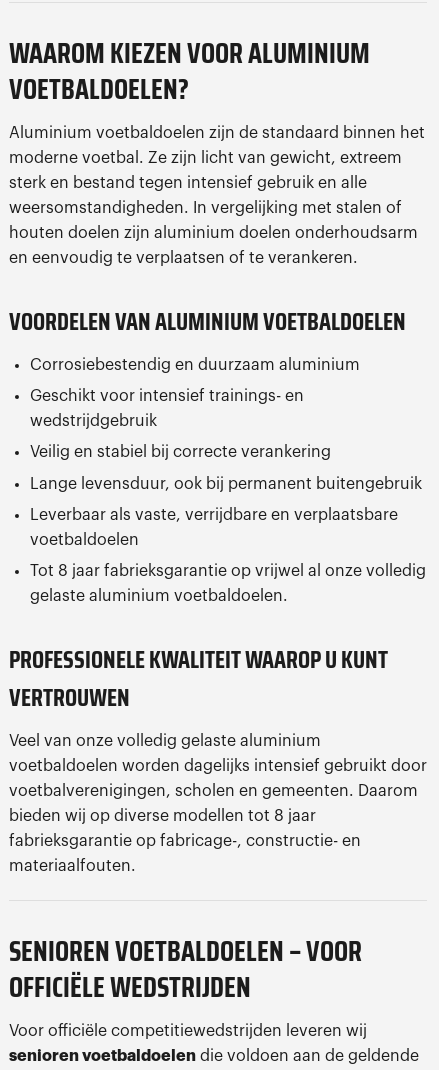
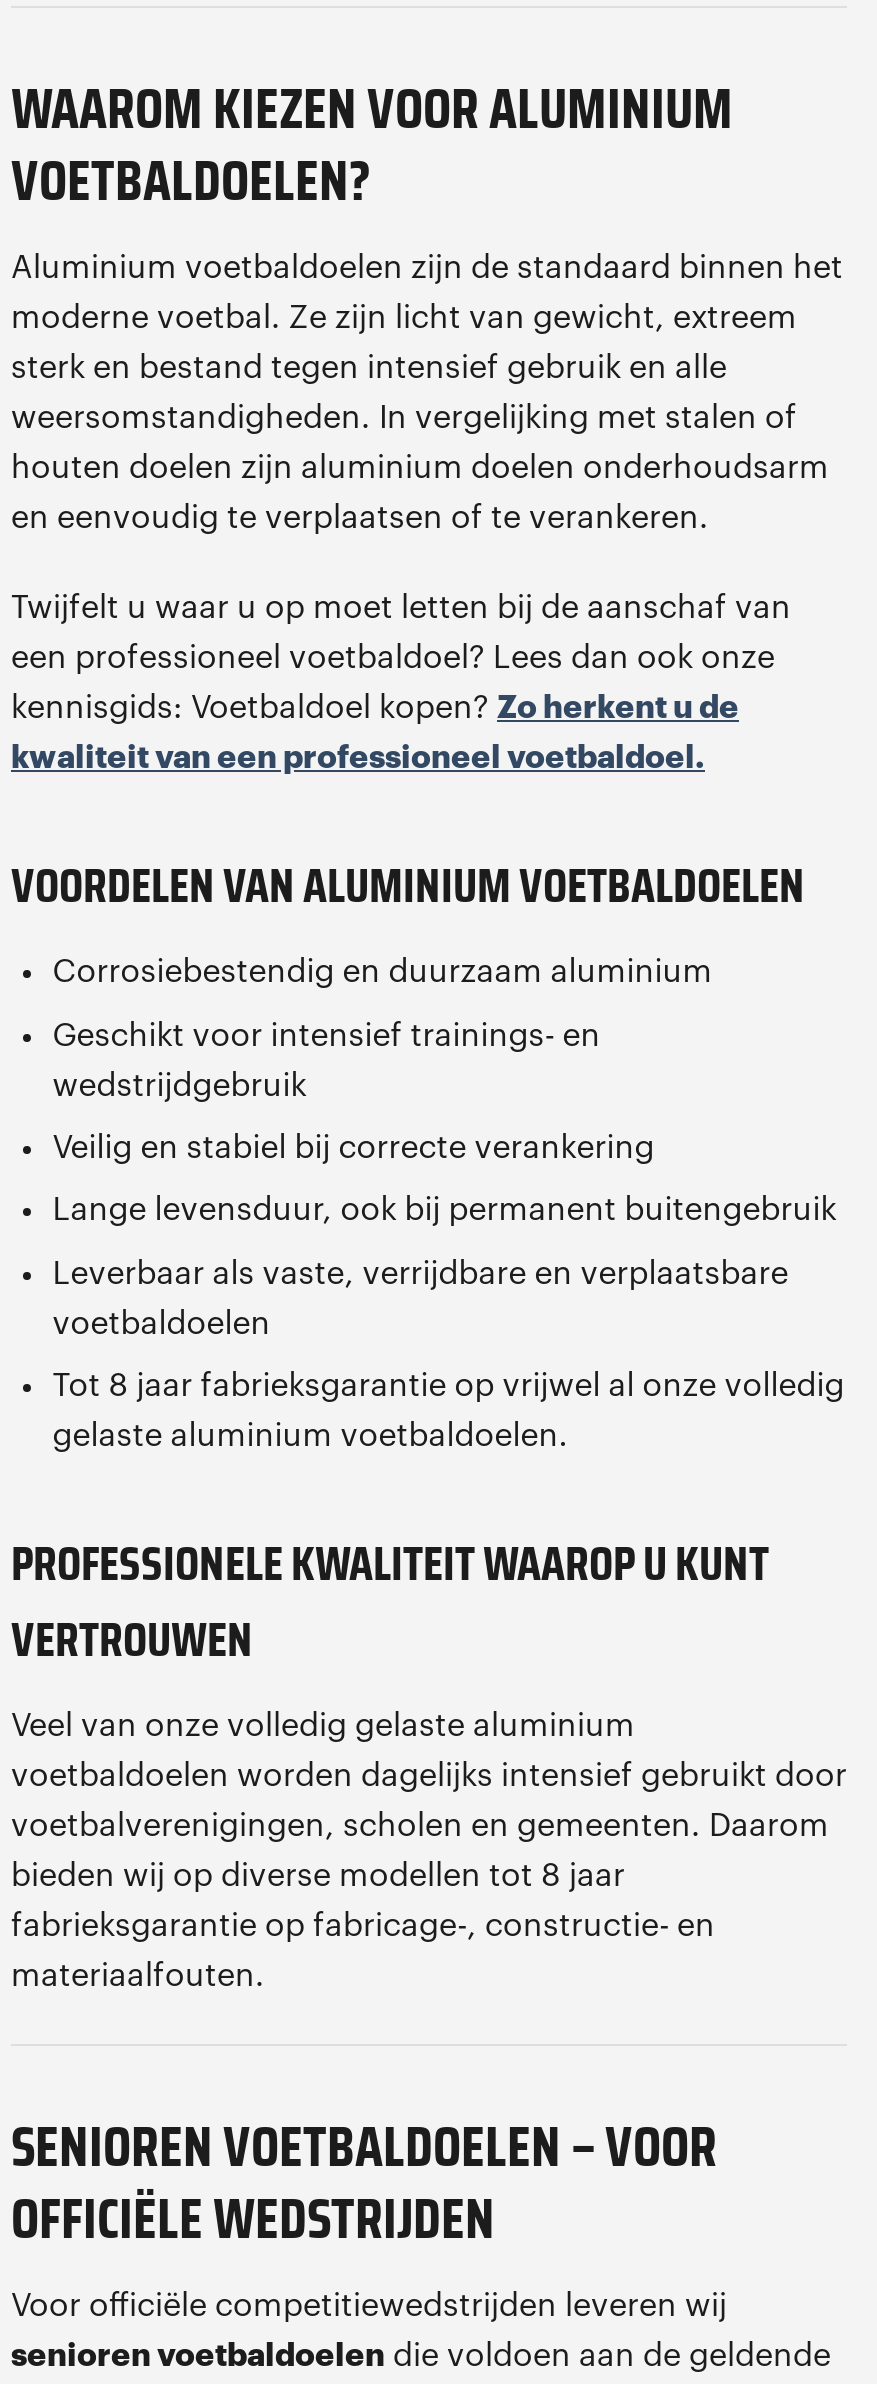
+ Twijfelt u waar u op moet letten bij de aanschaf van
+ een professioneel voetbaldoel? Lees dan ook onze
+ kennisgids: Voetbaldoel kopen? Zo herkent u de
+ kwaliteit van een professioneel voetbaldoel.
